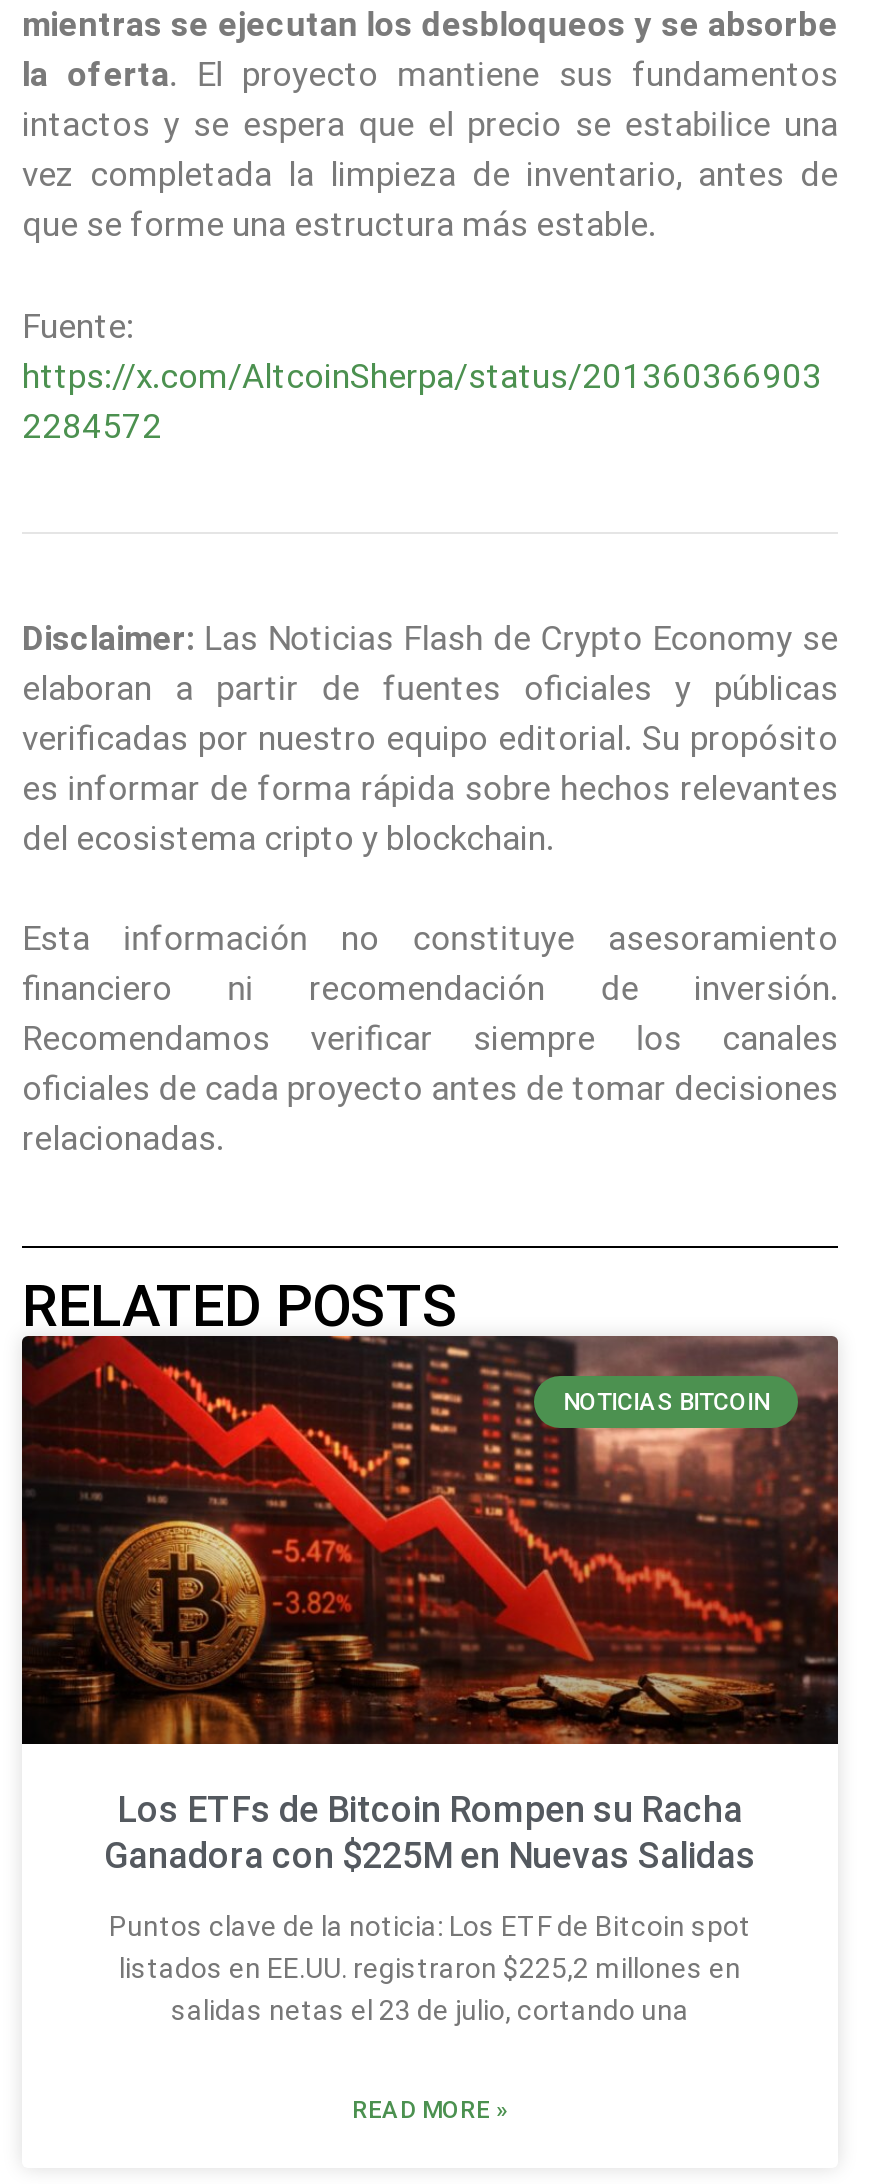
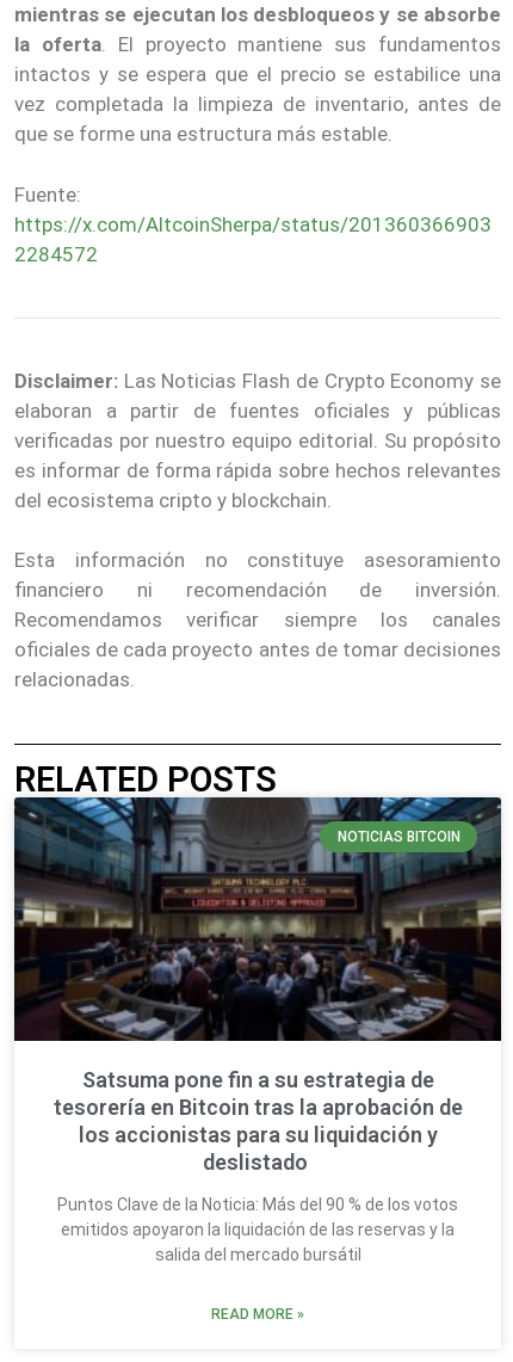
- [image]
- Los ETFs de Bitcoin Rompen su Racha
- Ganadora con $225M en Nuevas Salidas
+ [image]
+ Satsuma pone fin a su estrategia de
+ tesorería en Bitcoin tras la aprobación de
+ los accionistas para su liquidación y
+ deslistado

- Puntos clave de la noticia: Los ETF de Bitcoin spot
- listados en EE.UU. registraron $225,2 millones en
- salidas netas el 23 de julio, cortando una
+ Puntos Clave de la Noticia: Más del 90 % de los votos
+ emitidos apoyaron la liquidación de las reservas y la
+ salida del mercado bursátil
